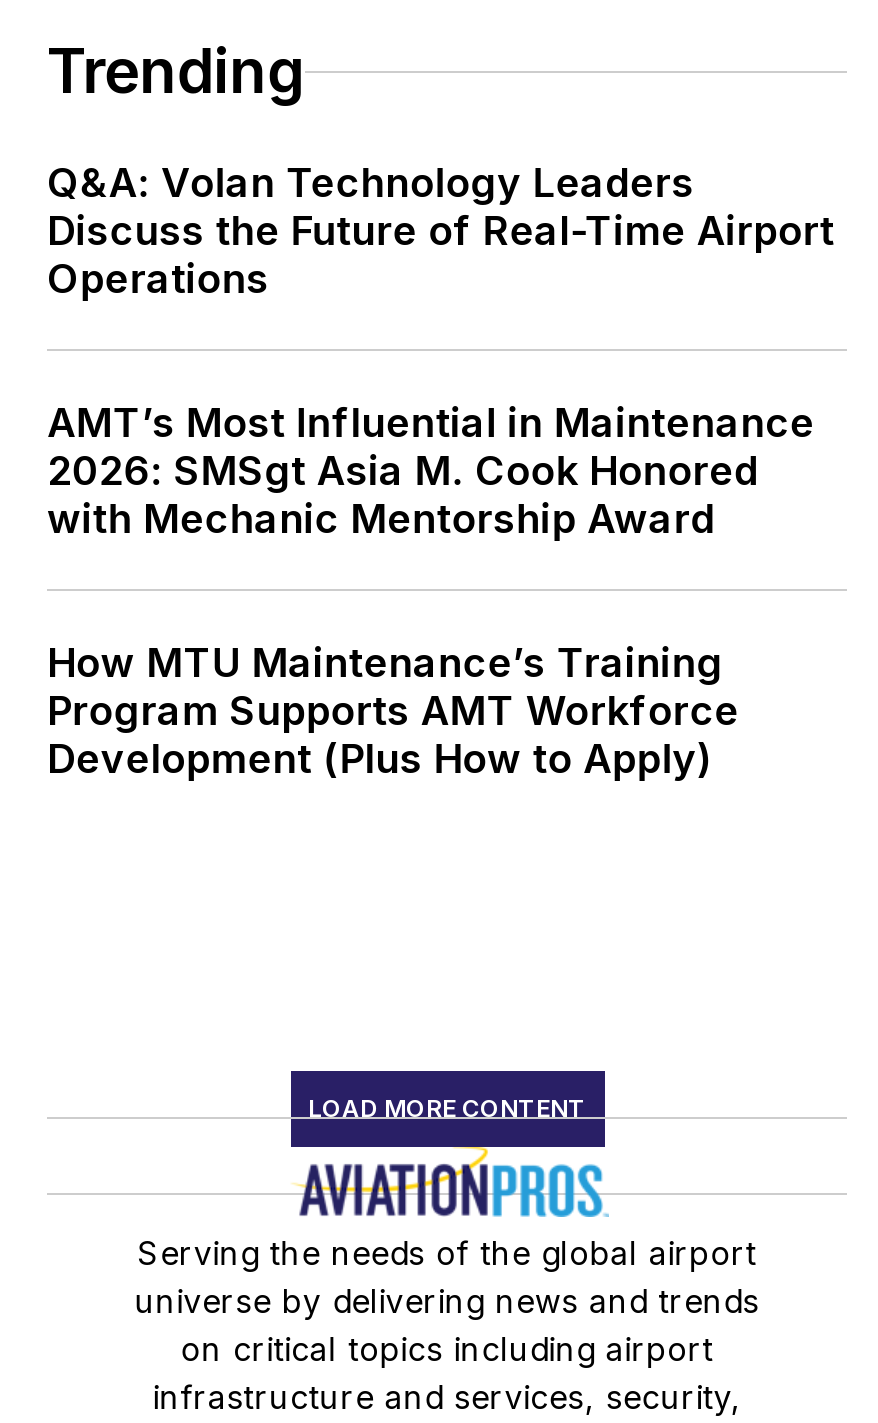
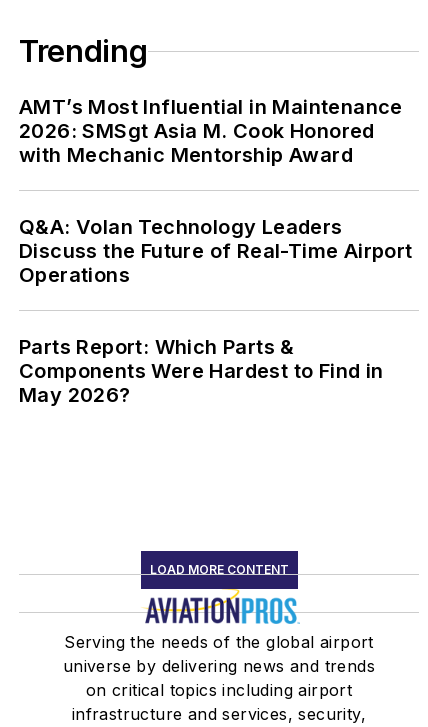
moved down: Q&A: Volan Technology Leaders | Discuss the Future of Real-Time Airport | Operations

moved up: AMT’s Most Influential in Maintenance | 2026: SMSgt Asia M. Cook Honored | with Mechanic Mentorship Award

- How MTU Maintenance’s Training
- Program Supports AMT Workforce
- Development (Plus How to Apply)
+ Parts Report: Which Parts &
+ Components Were Hardest to Find in
+ May 2026?
